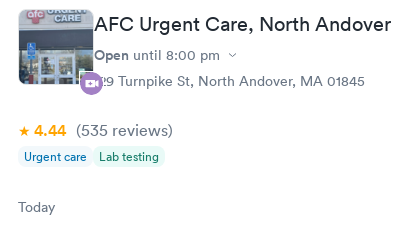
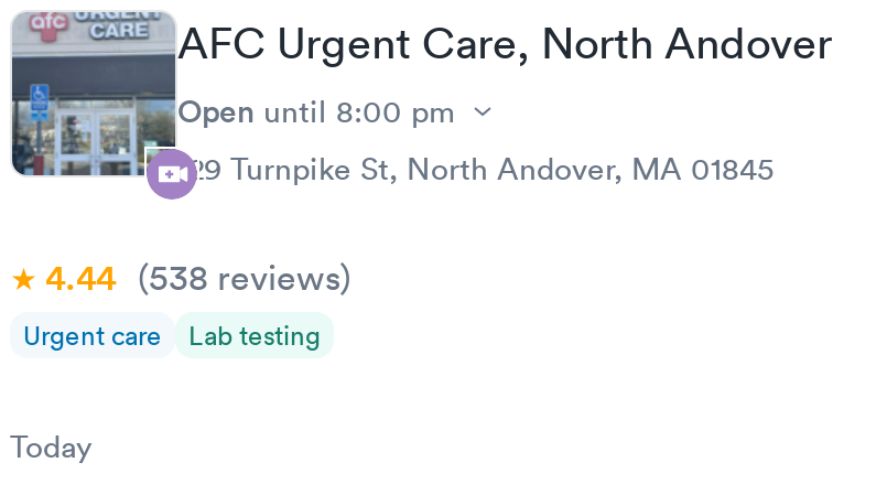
- 4.44 (535 reviews)
+ 4.44 (538 reviews)
